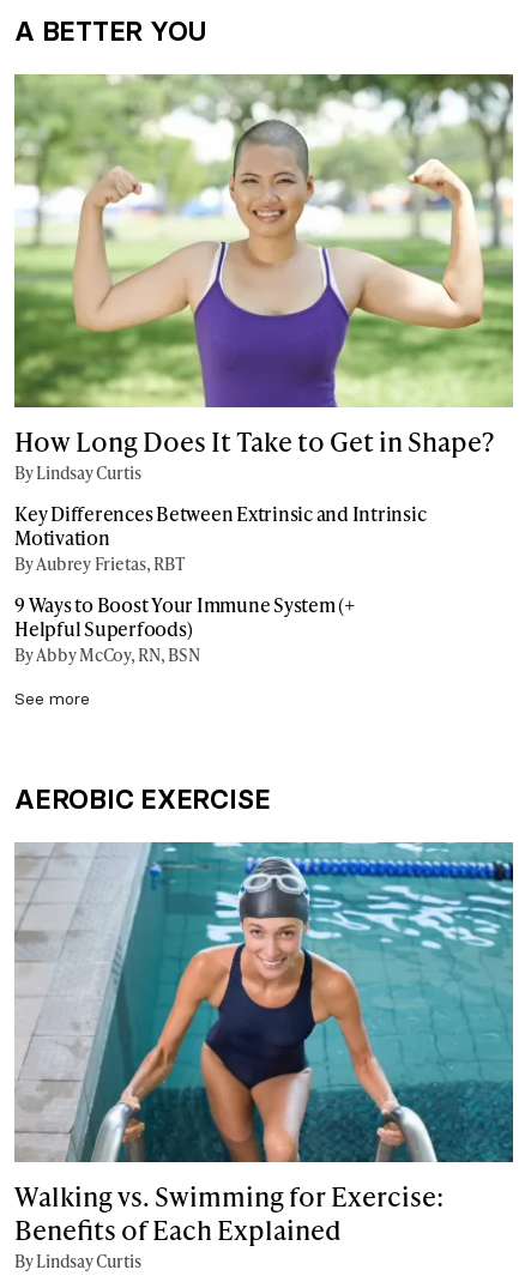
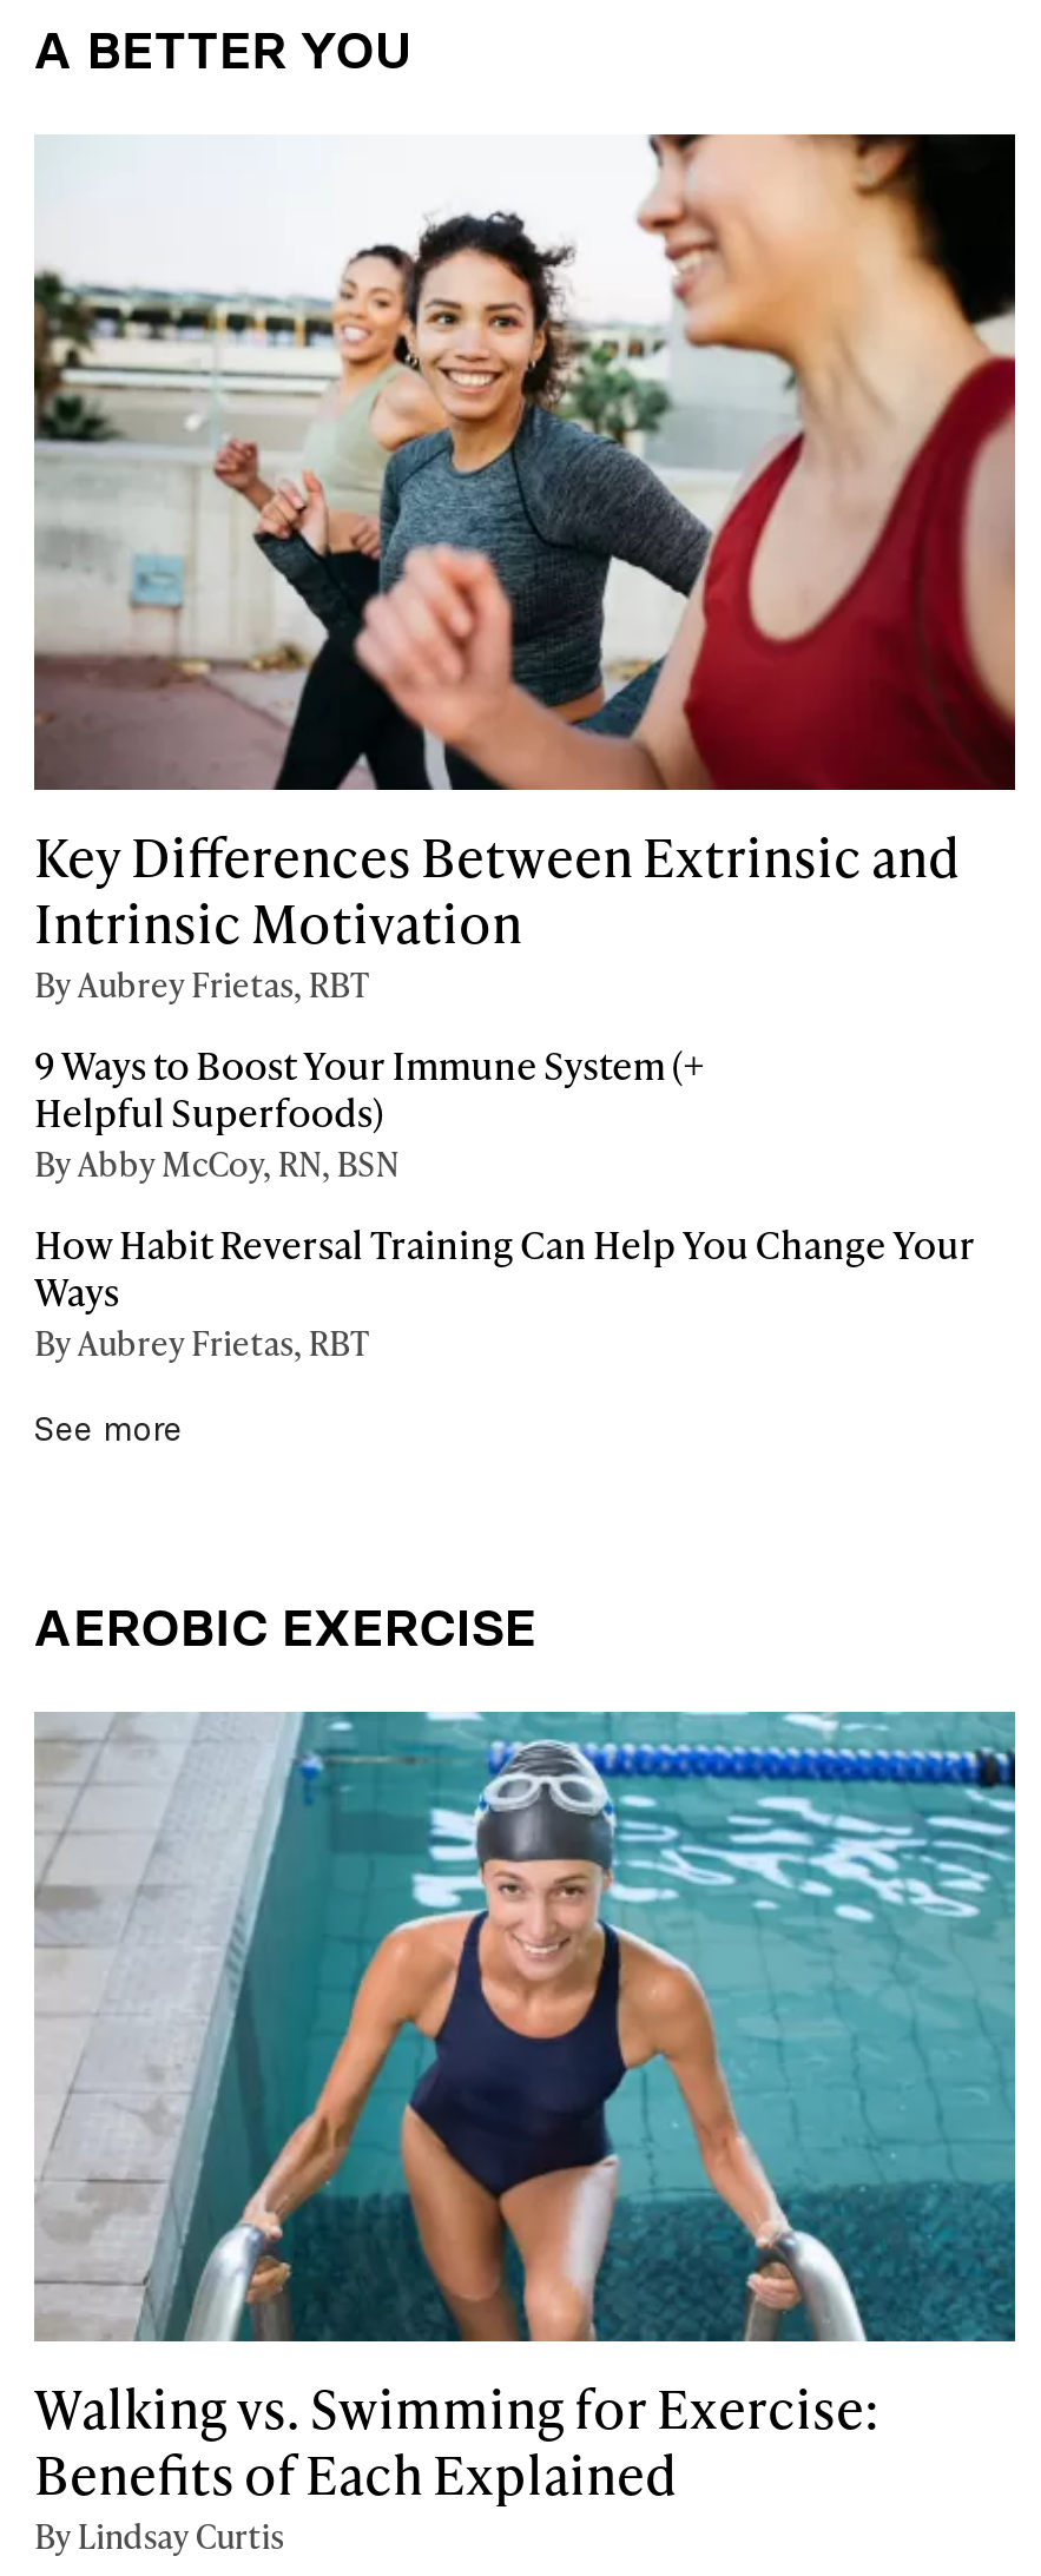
- [image]
- How Long Does It Take to Get in Shape?
- By Lindsay Curtis
- Key Differences Between Extrinsic and Intrinsic
- Motivation
+ [image]
+ Key Differences Between Extrinsic and
+ Intrinsic Motivation

moved up: By Aubrey Frietas, RBT | 9 Ways to Boost Your Immune System (+ | Helpful Superfoods) | By Abby McCoy, RN, BSN

+ How Habit Reversal Training Can Help You Change Your
+ Ways
+ By Aubrey Frietas, RBT
